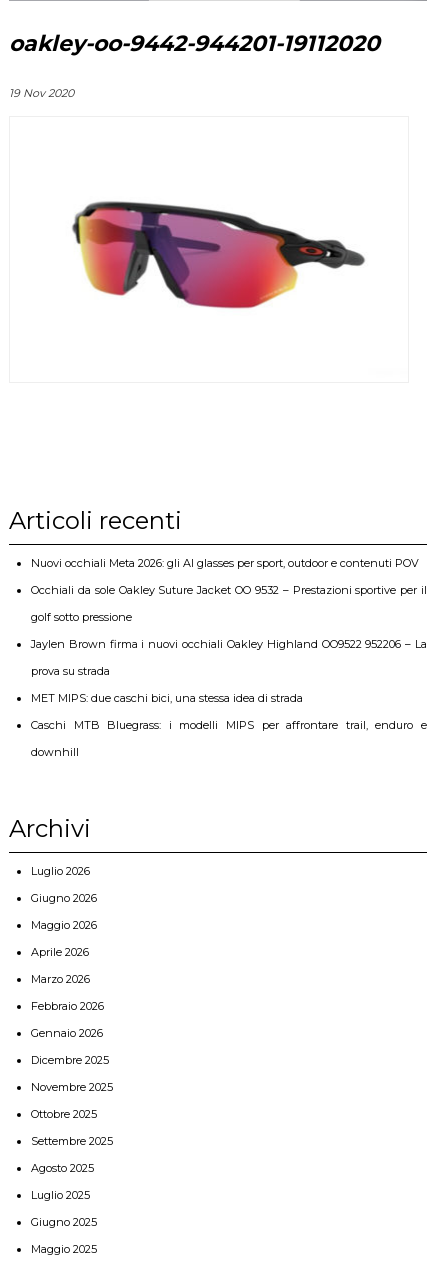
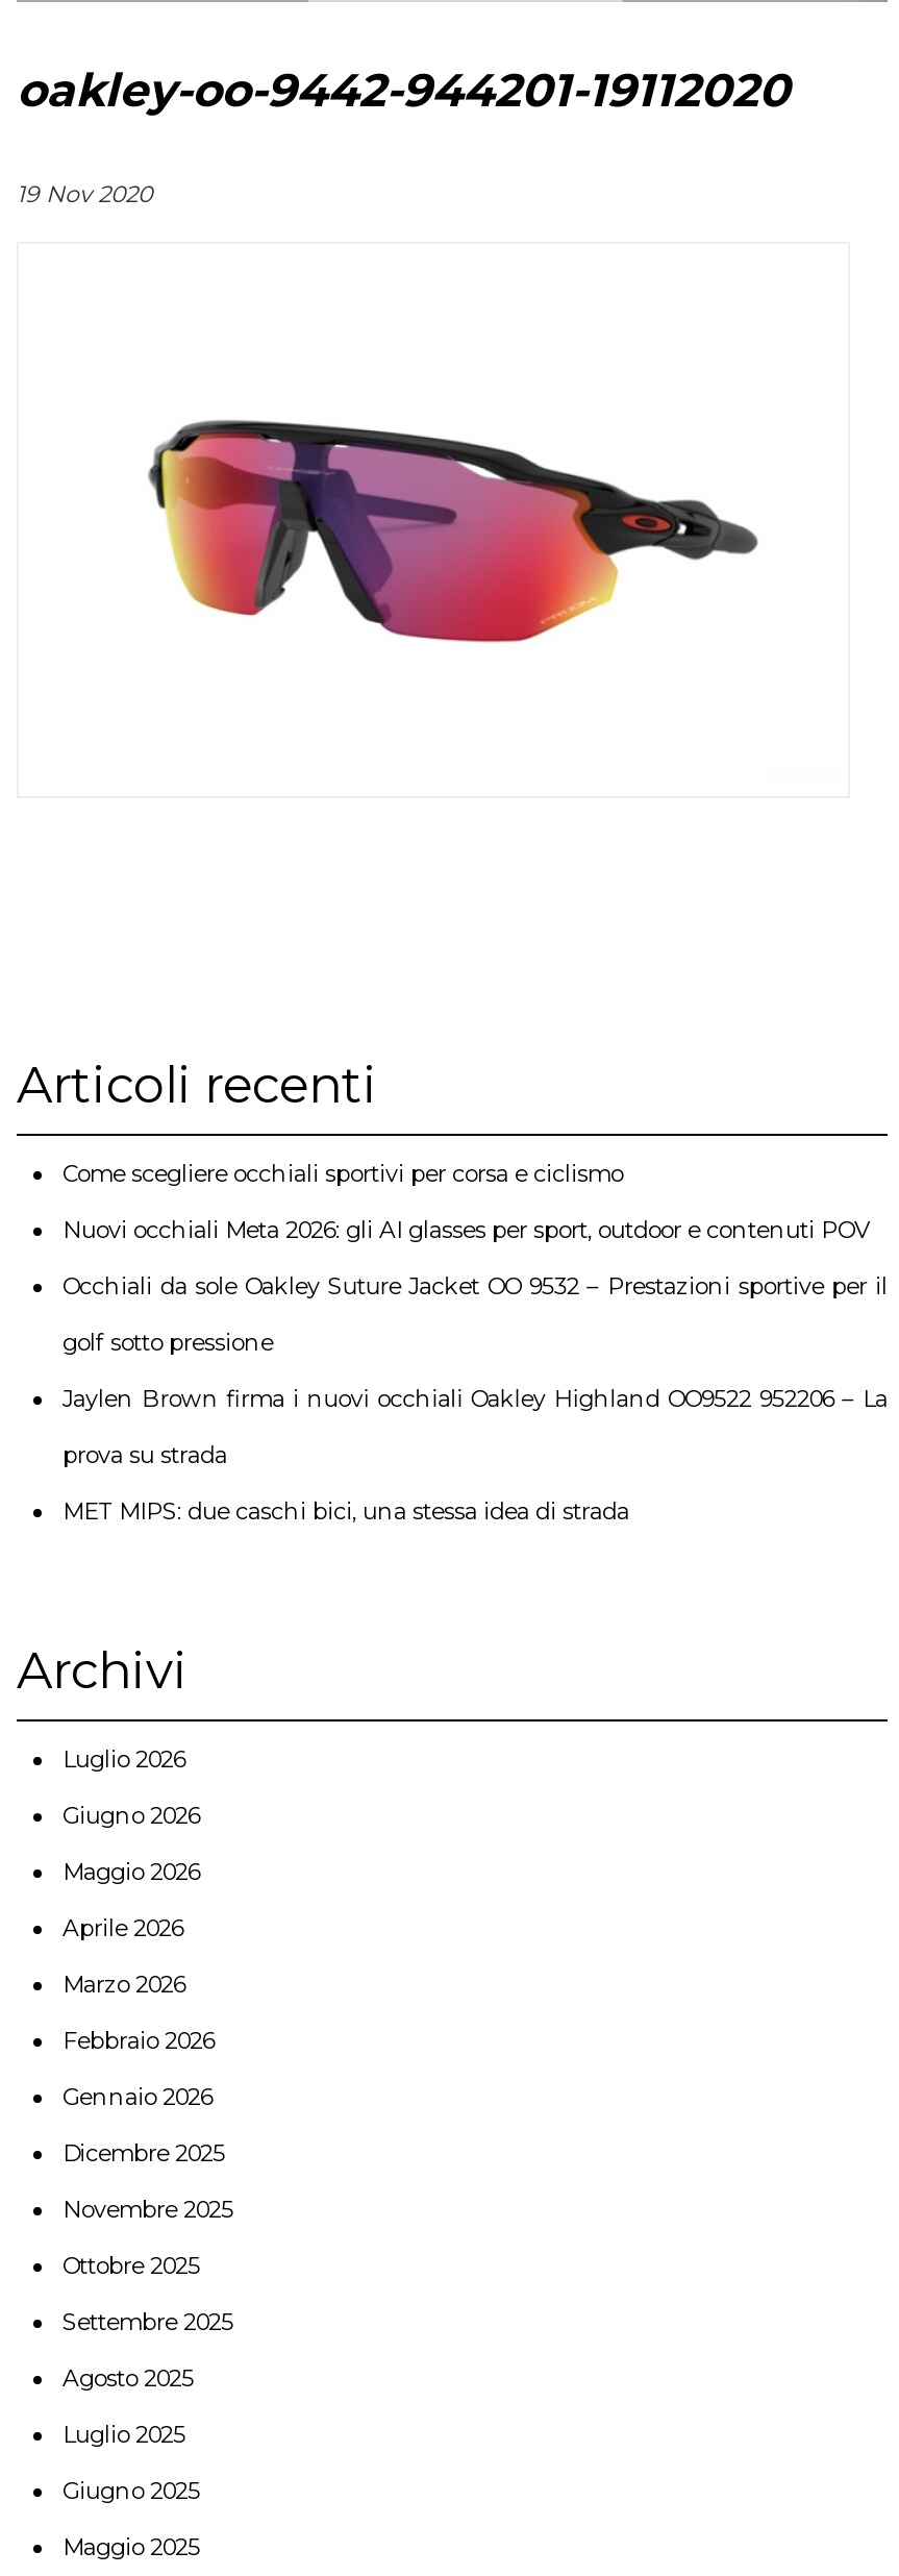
+ Come scegliere occhiali sportivi per corsa e ciclismo

moved down: Nuovi occhiali Meta 2026: gli AI glasses per sport, outdoor e contenuti POV | Occhiali da sole Oakley Suture Jacket OO 9532 – Prestazioni sportive per il | golf sotto pressione | Jaylen Brown firma i nuovi occhiali Oakley Highland OO9522 952206 – La | prova su strada | MET MIPS: due caschi bici, una stessa idea di strada

- Caschi MTB Bluegrass: i modelli MIPS per affrontare trail, enduro e
- downhill
